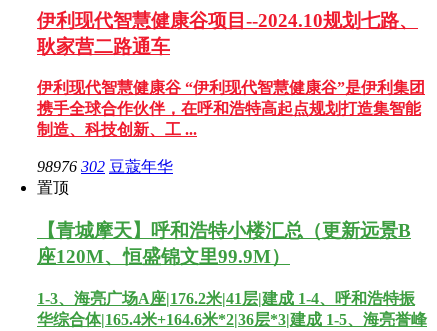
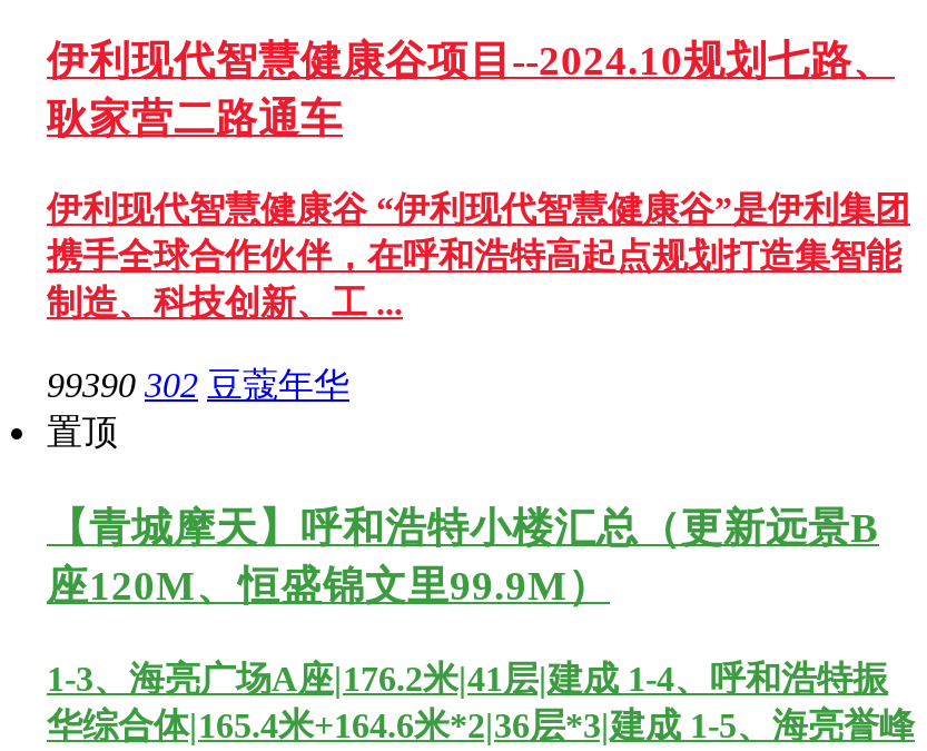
- 98976 302 豆蔻年华
+ 99390 302 豆蔻年华
